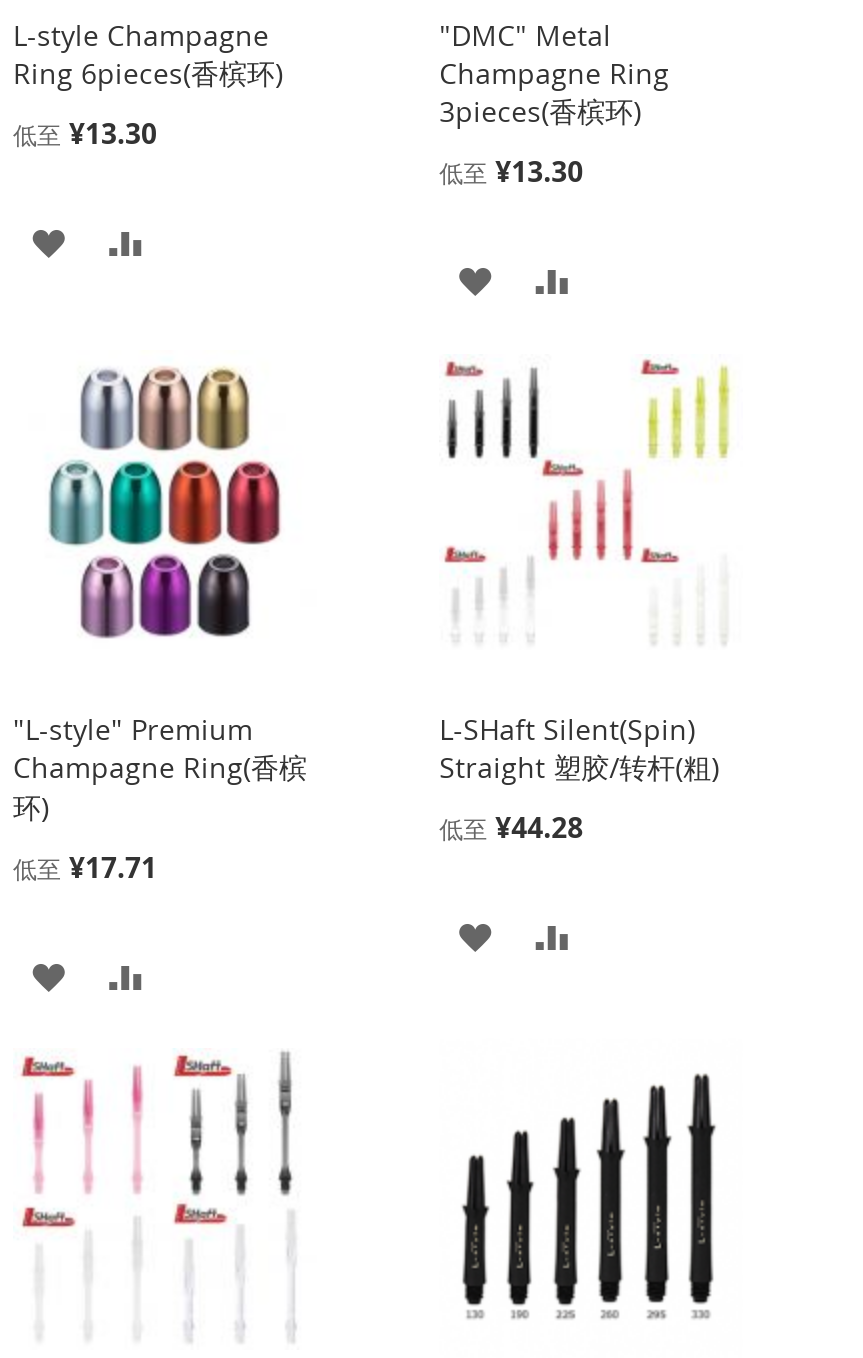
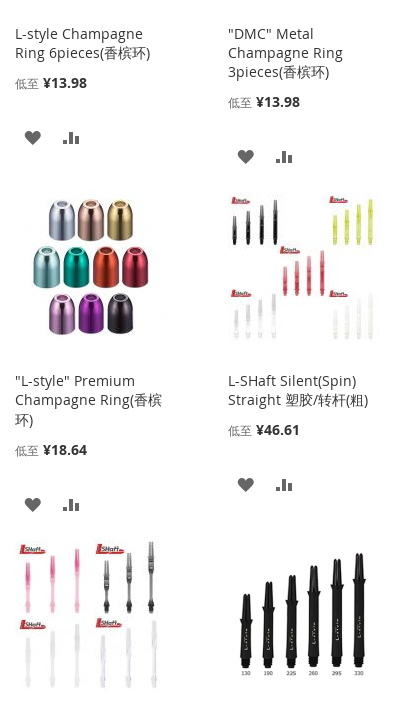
- 低至 ¥13.30
+ 低至 ¥13.98

- 低至 ¥13.30
+ 低至 ¥13.98

- 低至 ¥44.28
+ 低至 ¥46.61

- 低至 ¥17.71
+ 低至 ¥18.64
